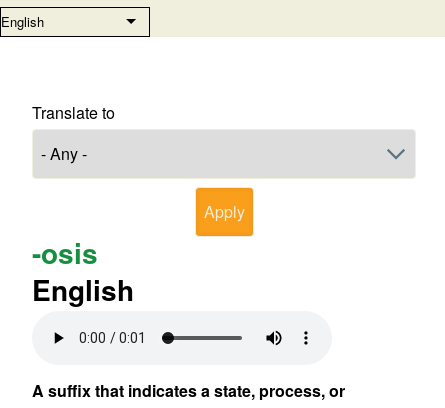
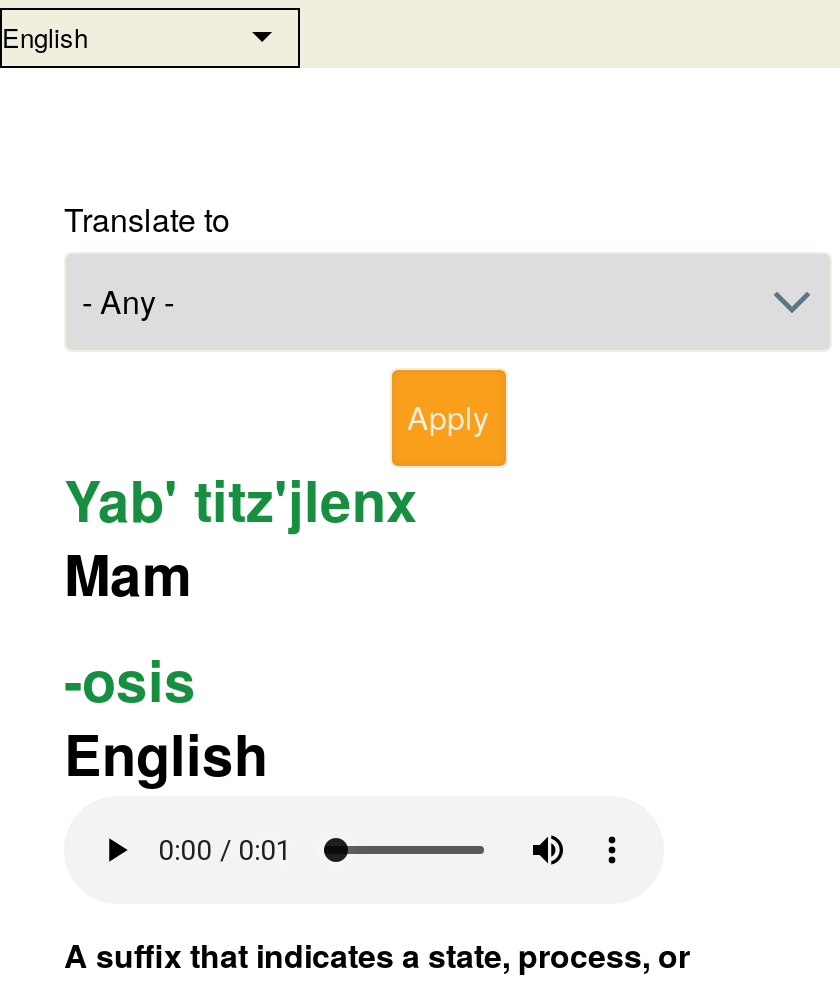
+ Yab' titz'jlenx
+ Mam
